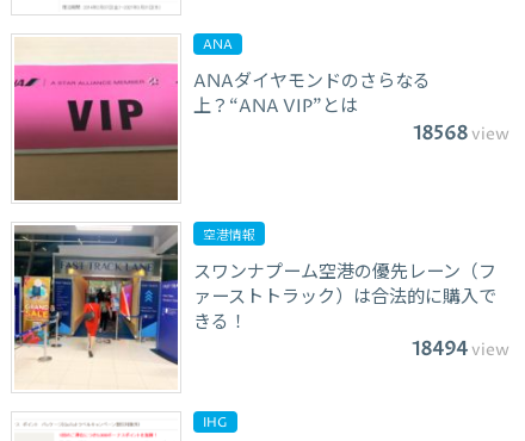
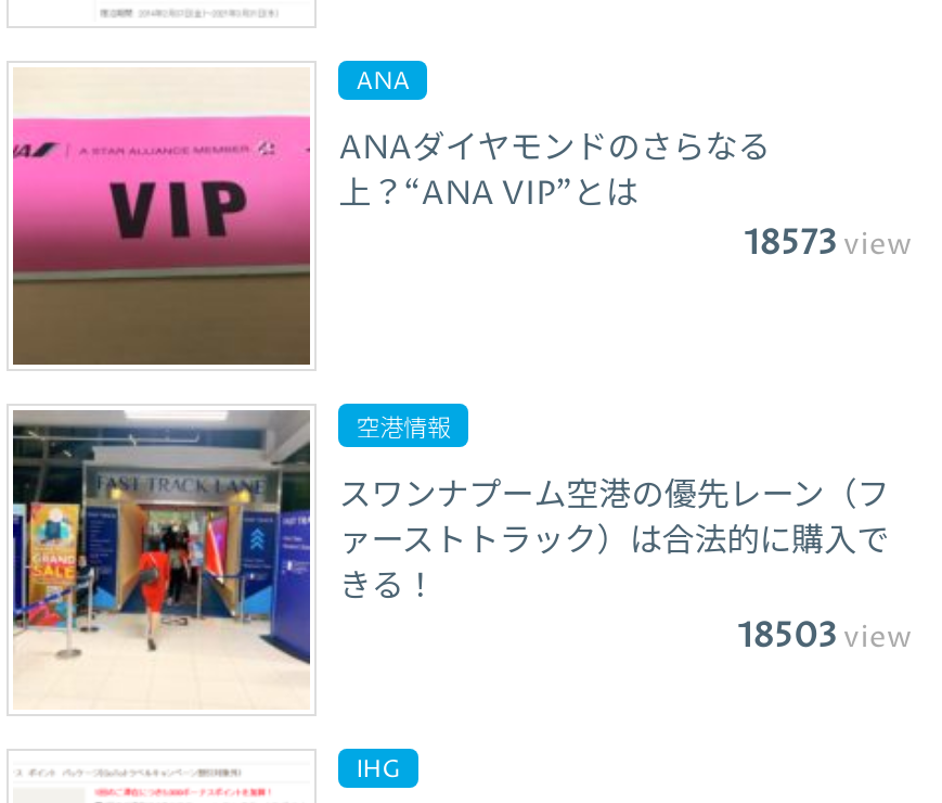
- 18568 view
+ 18573 view

- 18494 view
+ 18503 view
